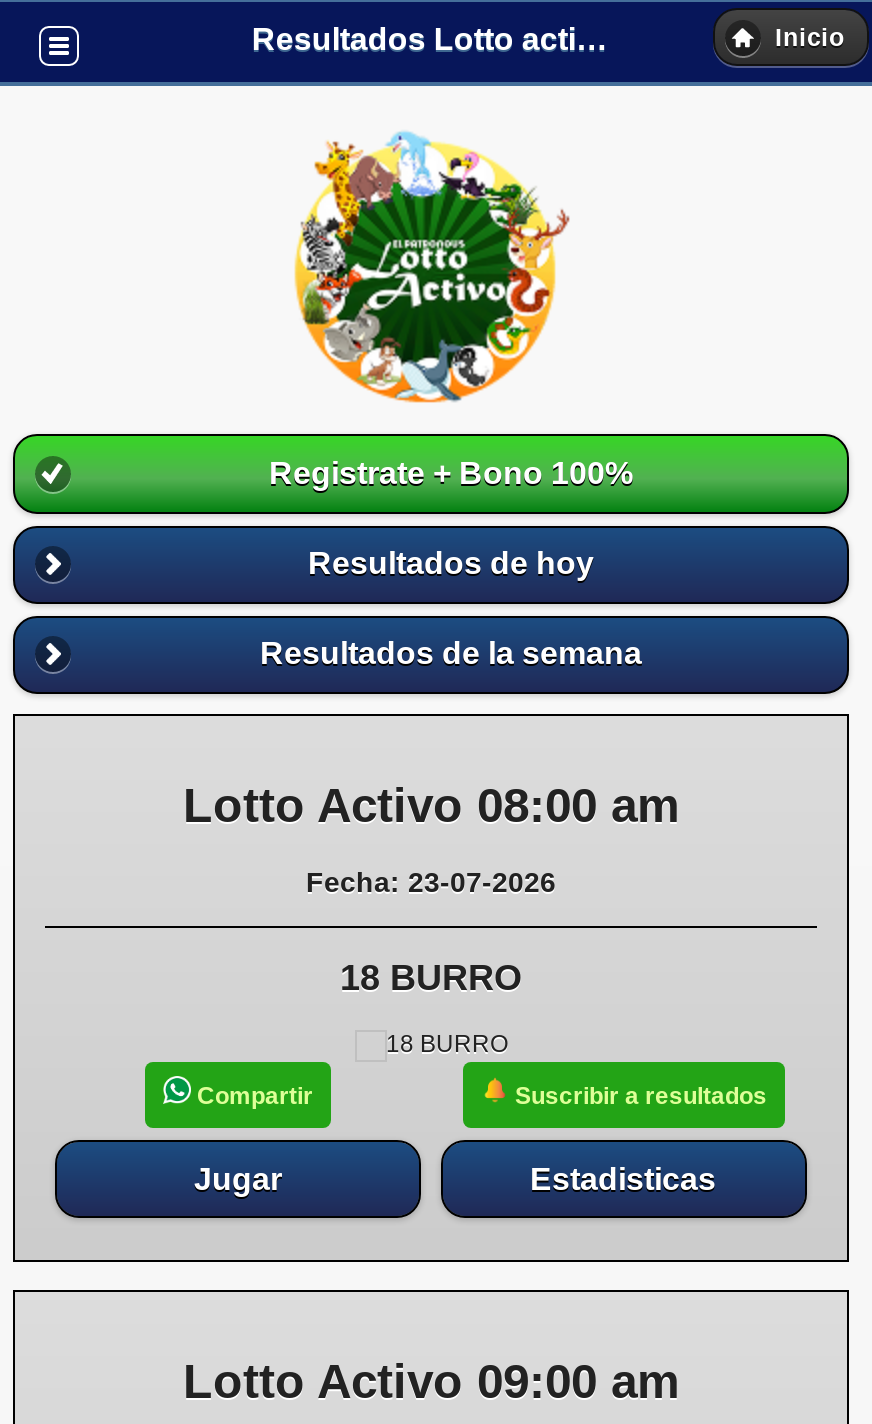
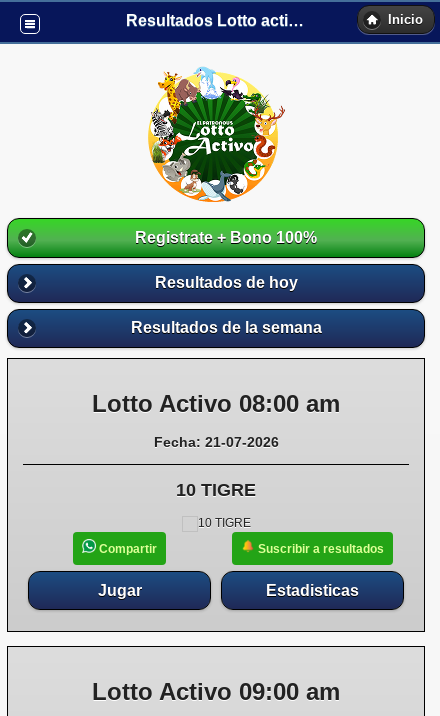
- Fecha: 23-07-2026
+ Fecha: 21-07-2026

- 18 BURRO
+ 10 TIGRE
